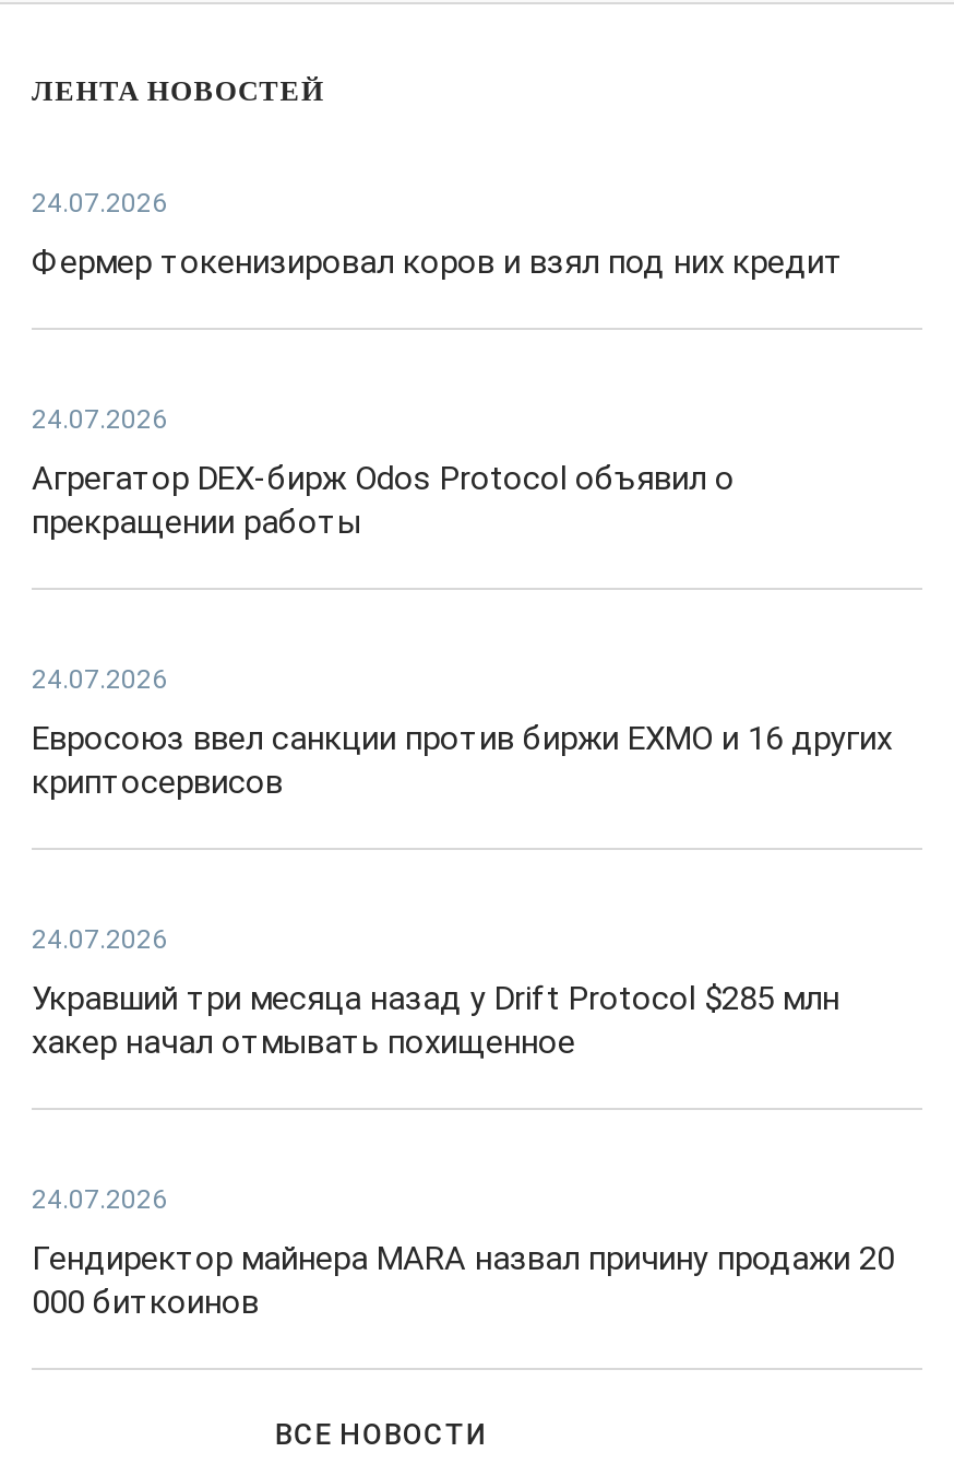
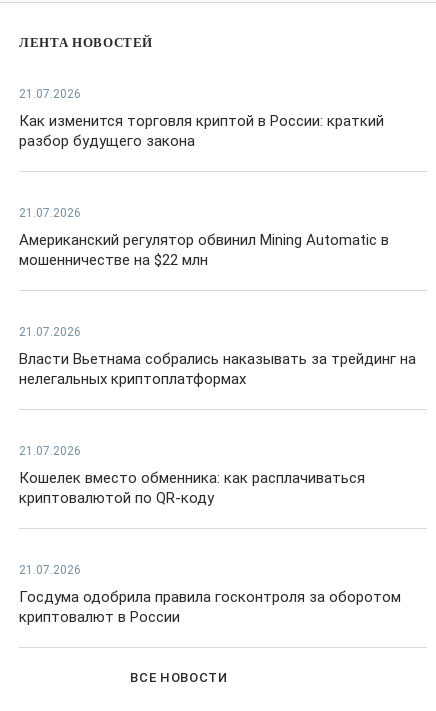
- 24.07.2026
+ 21.07.2026

- Фермер токенизировал коров и взял под них кредит
+ Как изменится торговля криптой в России: краткий
+ разбор будущего закона

- 24.07.2026
+ 21.07.2026

- Агрегатор DEX‑бирж Odos Protocol объявил о
- прекращении работы
+ Американский регулятор обвинил Mining Automatic в
+ мошенничестве на $22 млн

- 24.07.2026
+ 21.07.2026

- Евросоюз ввел санкции против биржи EXMO и 16 других
- криптосервисов
+ Власти Вьетнама собрались наказывать за трейдинг на
+ нелегальных криптоплатформах

- 24.07.2026
+ 21.07.2026

- Укравший три месяца назад у Drift Protocol $285 млн
- хакер начал отмывать похищенное
+ Кошелек вместо обменника: как расплачиваться
+ криптовалютой по QR-коду

- 24.07.2026
+ 21.07.2026

- Гендиректор майнера MARA назвал причину продажи 20
- 000 биткоинов
+ Госдума одобрила правила госконтроля за оборотом
+ криптовалют в России
